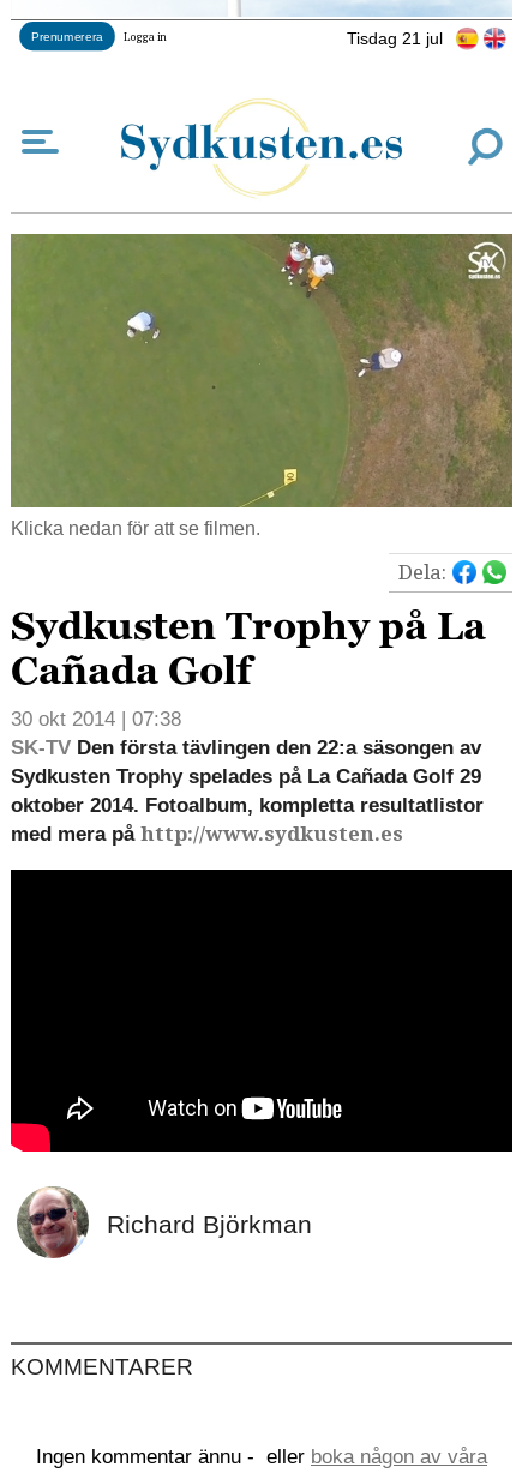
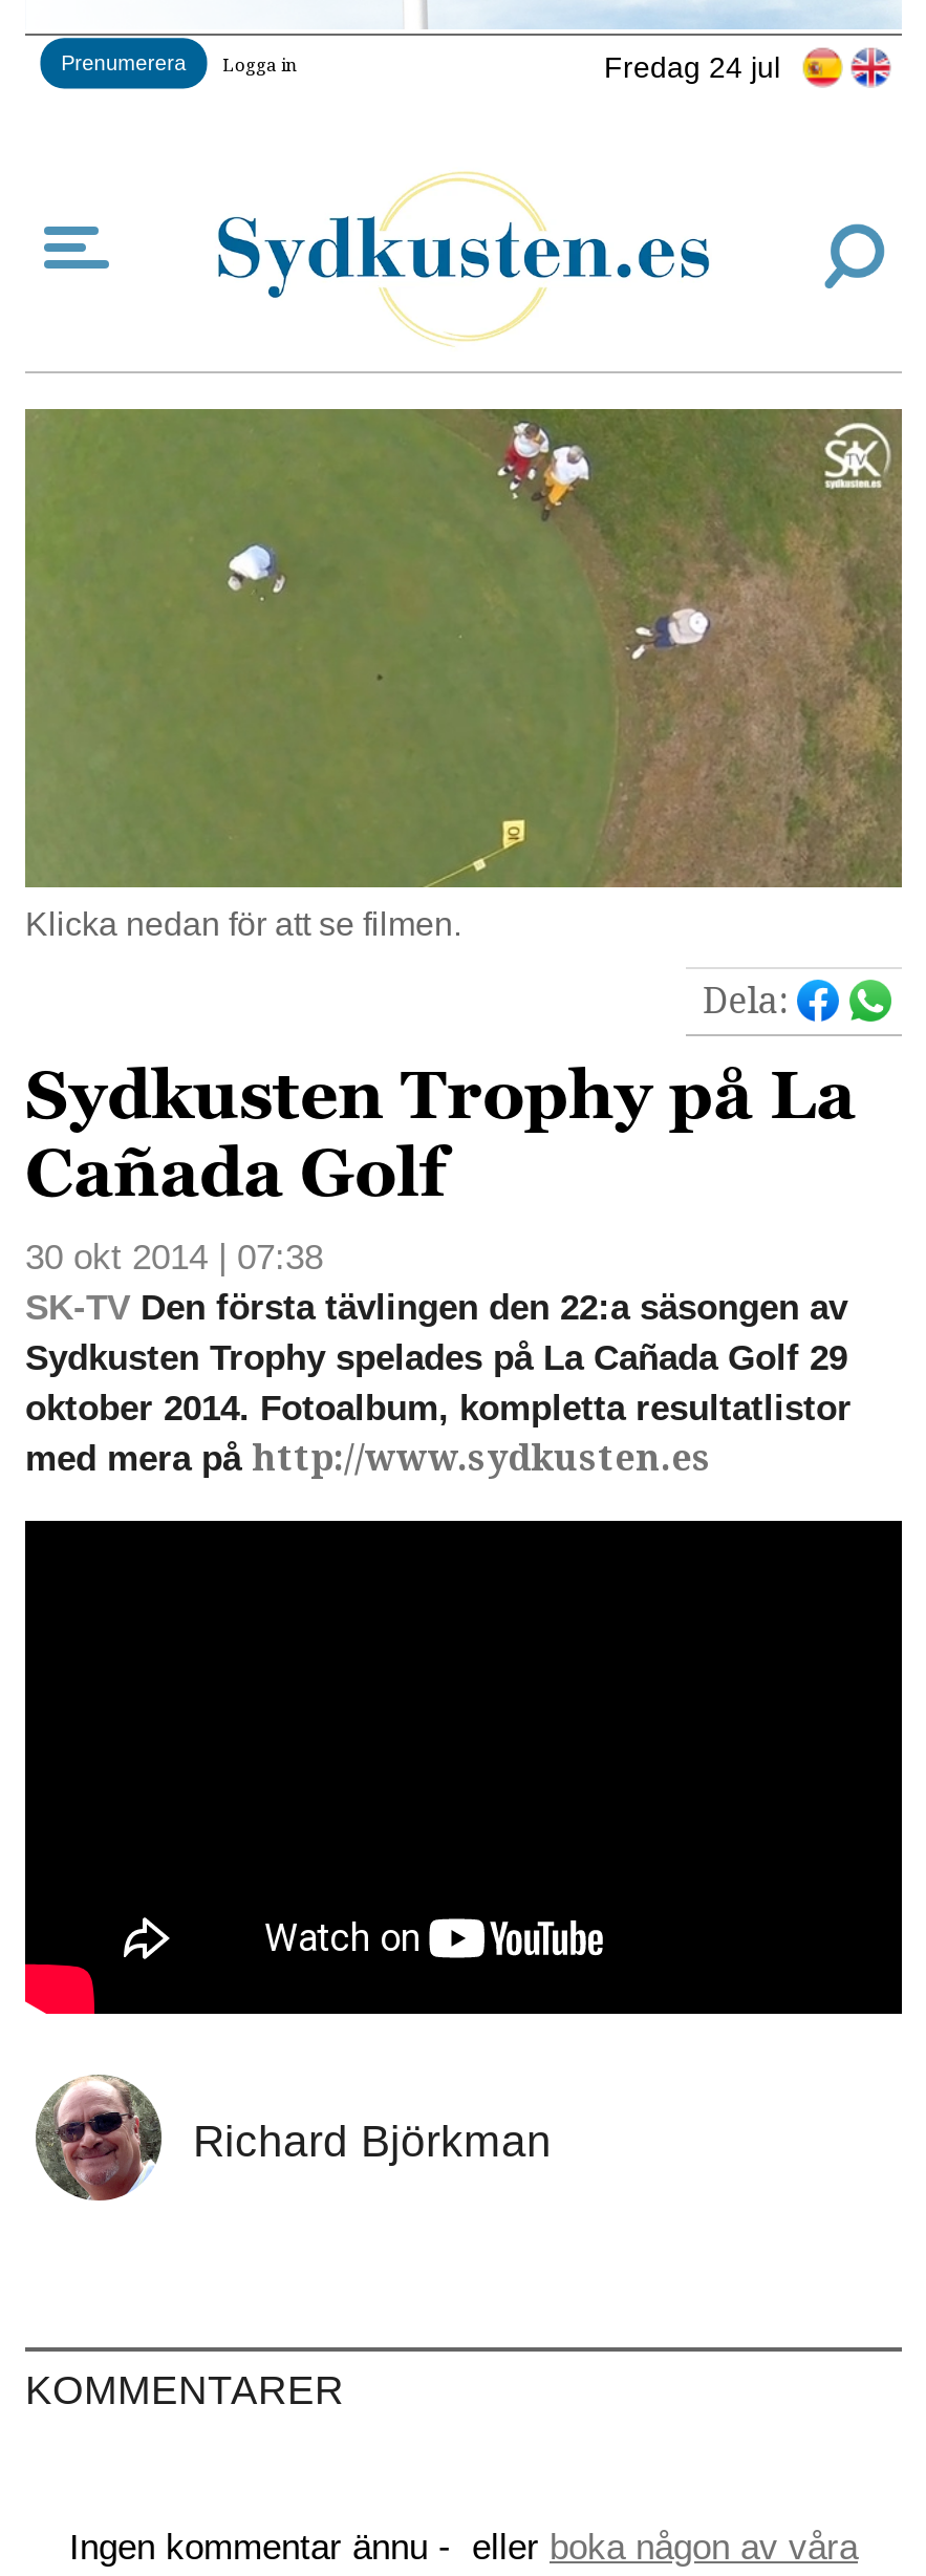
- Tisdag 21 jul
+ Fredag 24 jul
